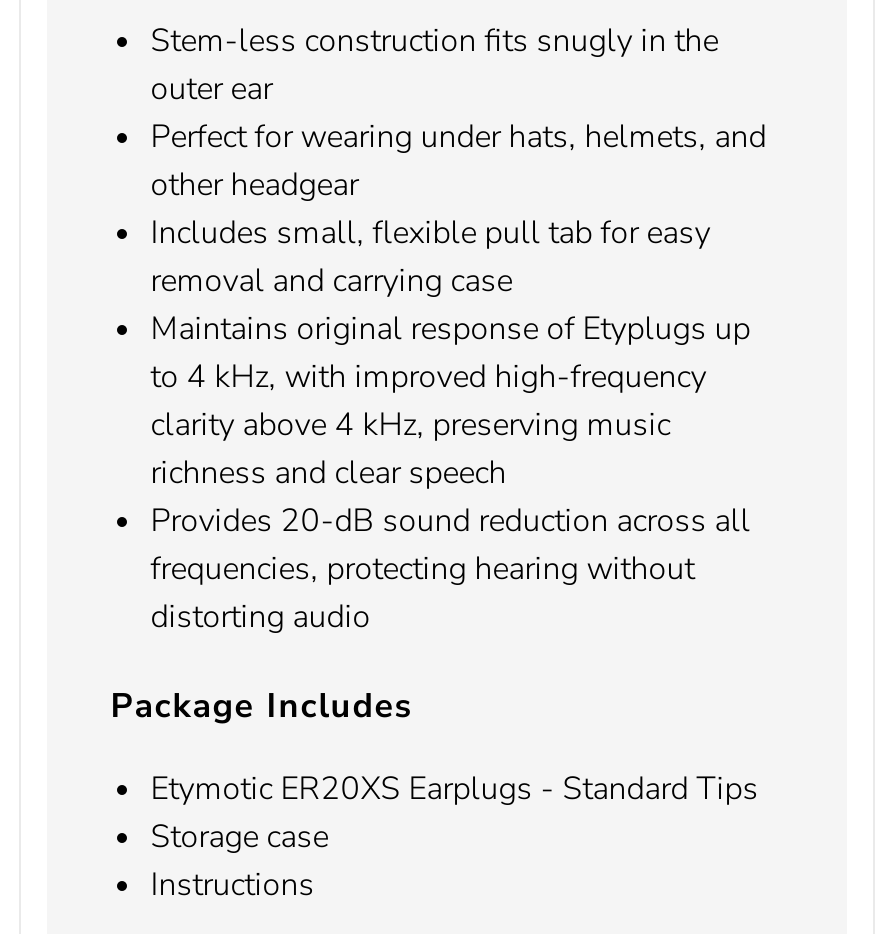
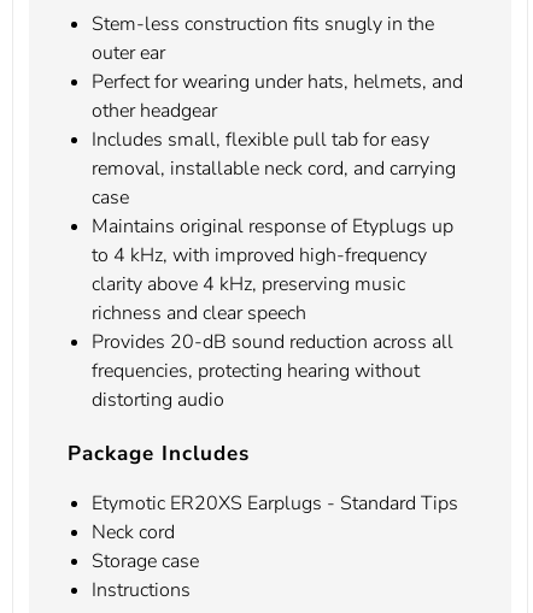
- removal and carrying case
+ removal, installable neck cord, and carrying
+ case

+ Neck cord
